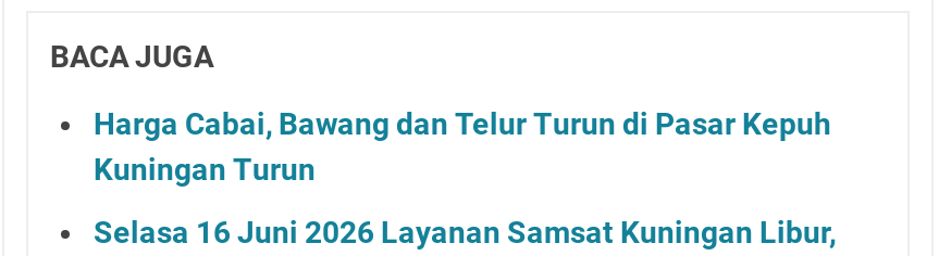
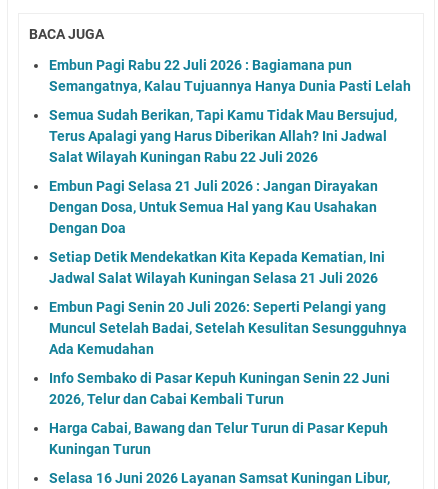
+ Embun Pagi Rabu 22 Juli 2026 : Bagiamana pun
+ Semangatnya, Kalau Tujuannya Hanya Dunia Pasti Lelah
+ Semua Sudah Berikan, Tapi Kamu Tidak Mau Bersujud,
+ Terus Apalagi yang Harus Diberikan Allah? Ini Jadwal
+ Salat Wilayah Kuningan Rabu 22 Juli 2026
+ Embun Pagi Selasa 21 Juli 2026 : Jangan Dirayakan
+ Dengan Dosa, Untuk Semua Hal yang Kau Usahakan
+ Dengan Doa
+ Setiap Detik Mendekatkan Kita Kepada Kematian, Ini
+ Jadwal Salat Wilayah Kuningan Selasa 21 Juli 2026
+ Embun Pagi Senin 20 Juli 2026: Seperti Pelangi yang
+ Muncul Setelah Badai, Setelah Kesulitan Sesungguhnya
+ Ada Kemudahan
+ Info Sembako di Pasar Kepuh Kuningan Senin 22 Juni
+ 2026, Telur dan Cabai Kembali Turun
